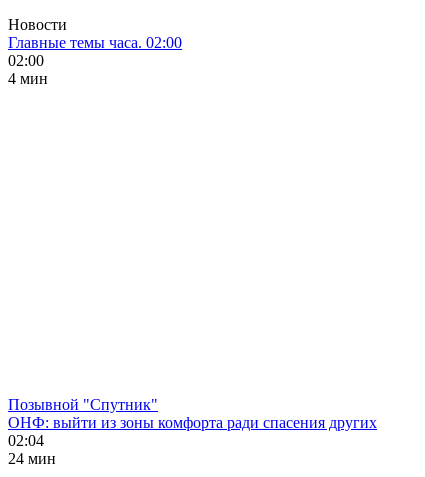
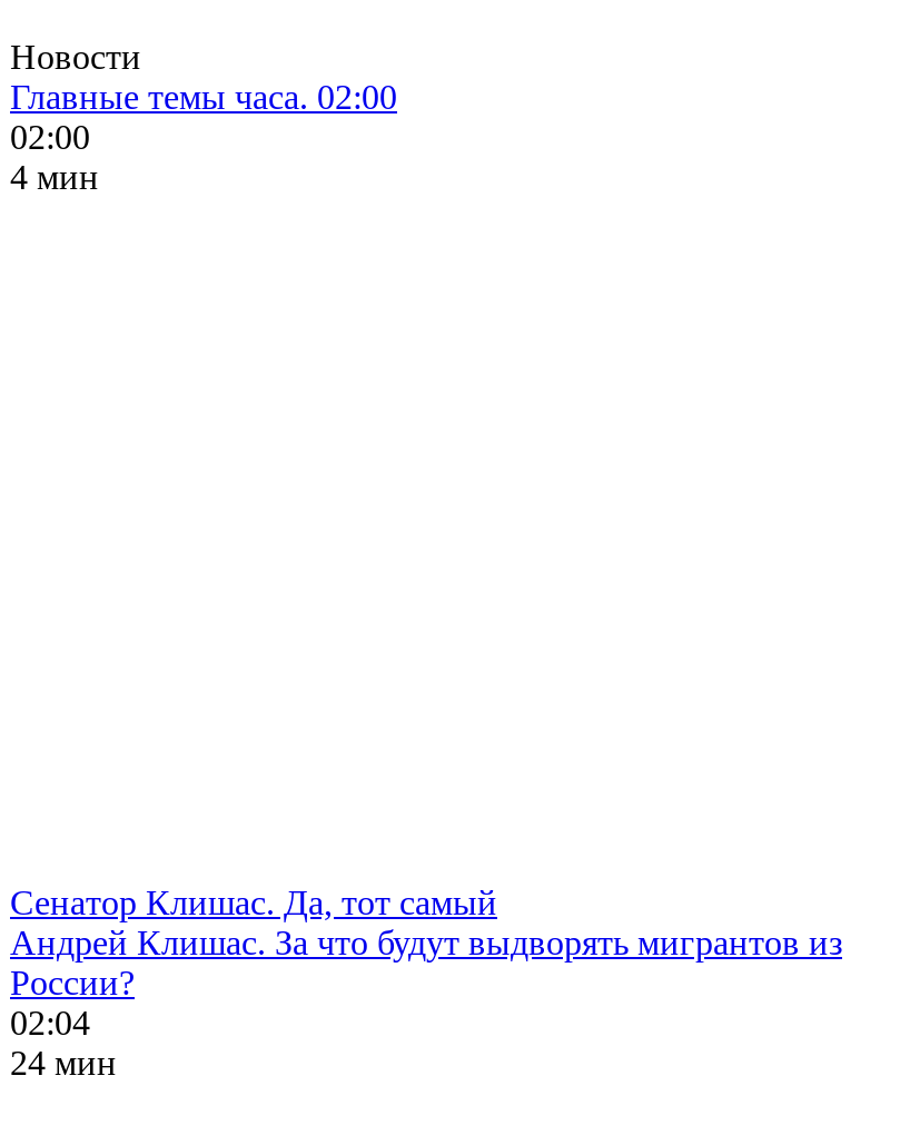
- Позывной "Спутник"
- ОНФ: выйти из зоны комфорта ради спасения других
+ Сенатор Клишас. Да, тот самый
+ Андрей Клишас. За что будут выдворять мигрантов из
+ России?
